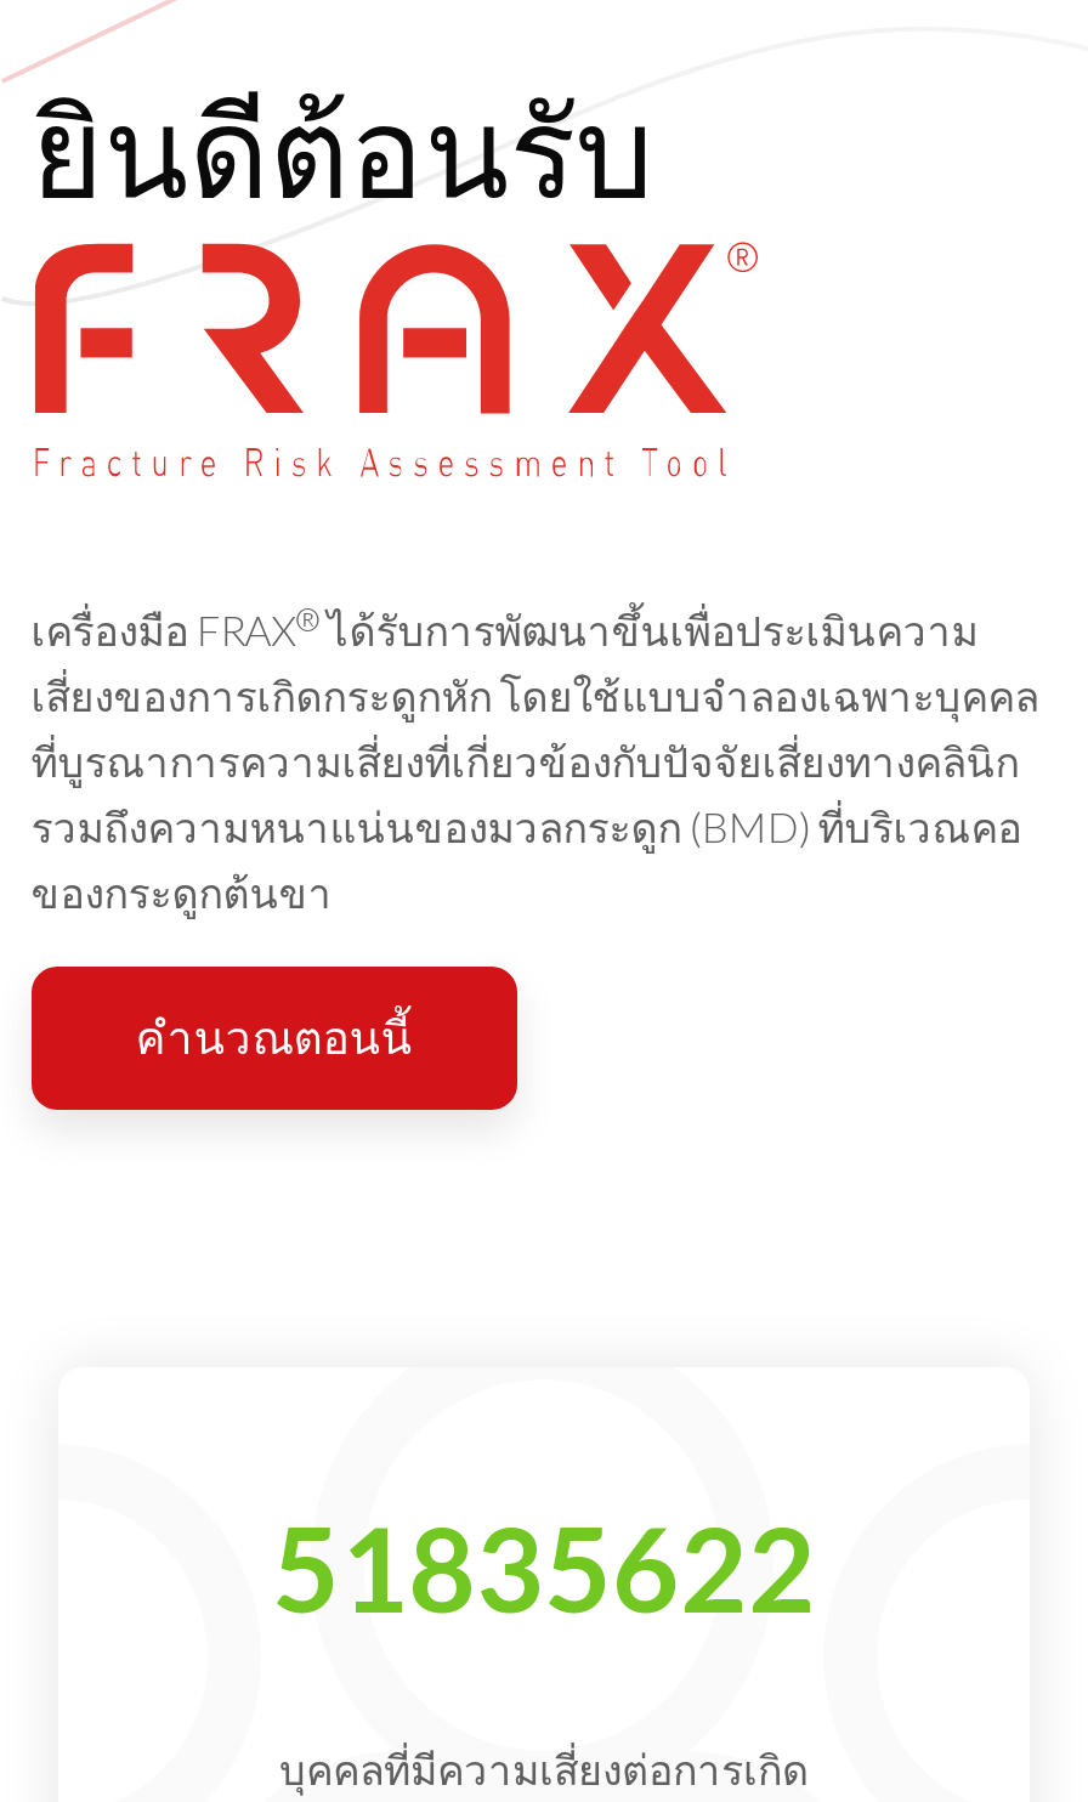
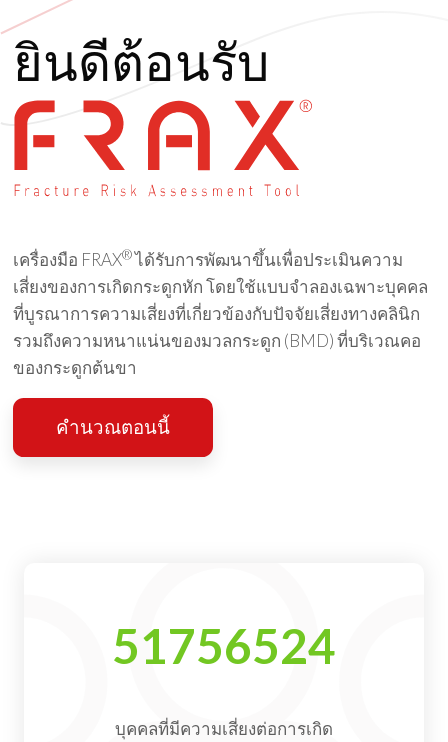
- 51835622
+ 51756524
